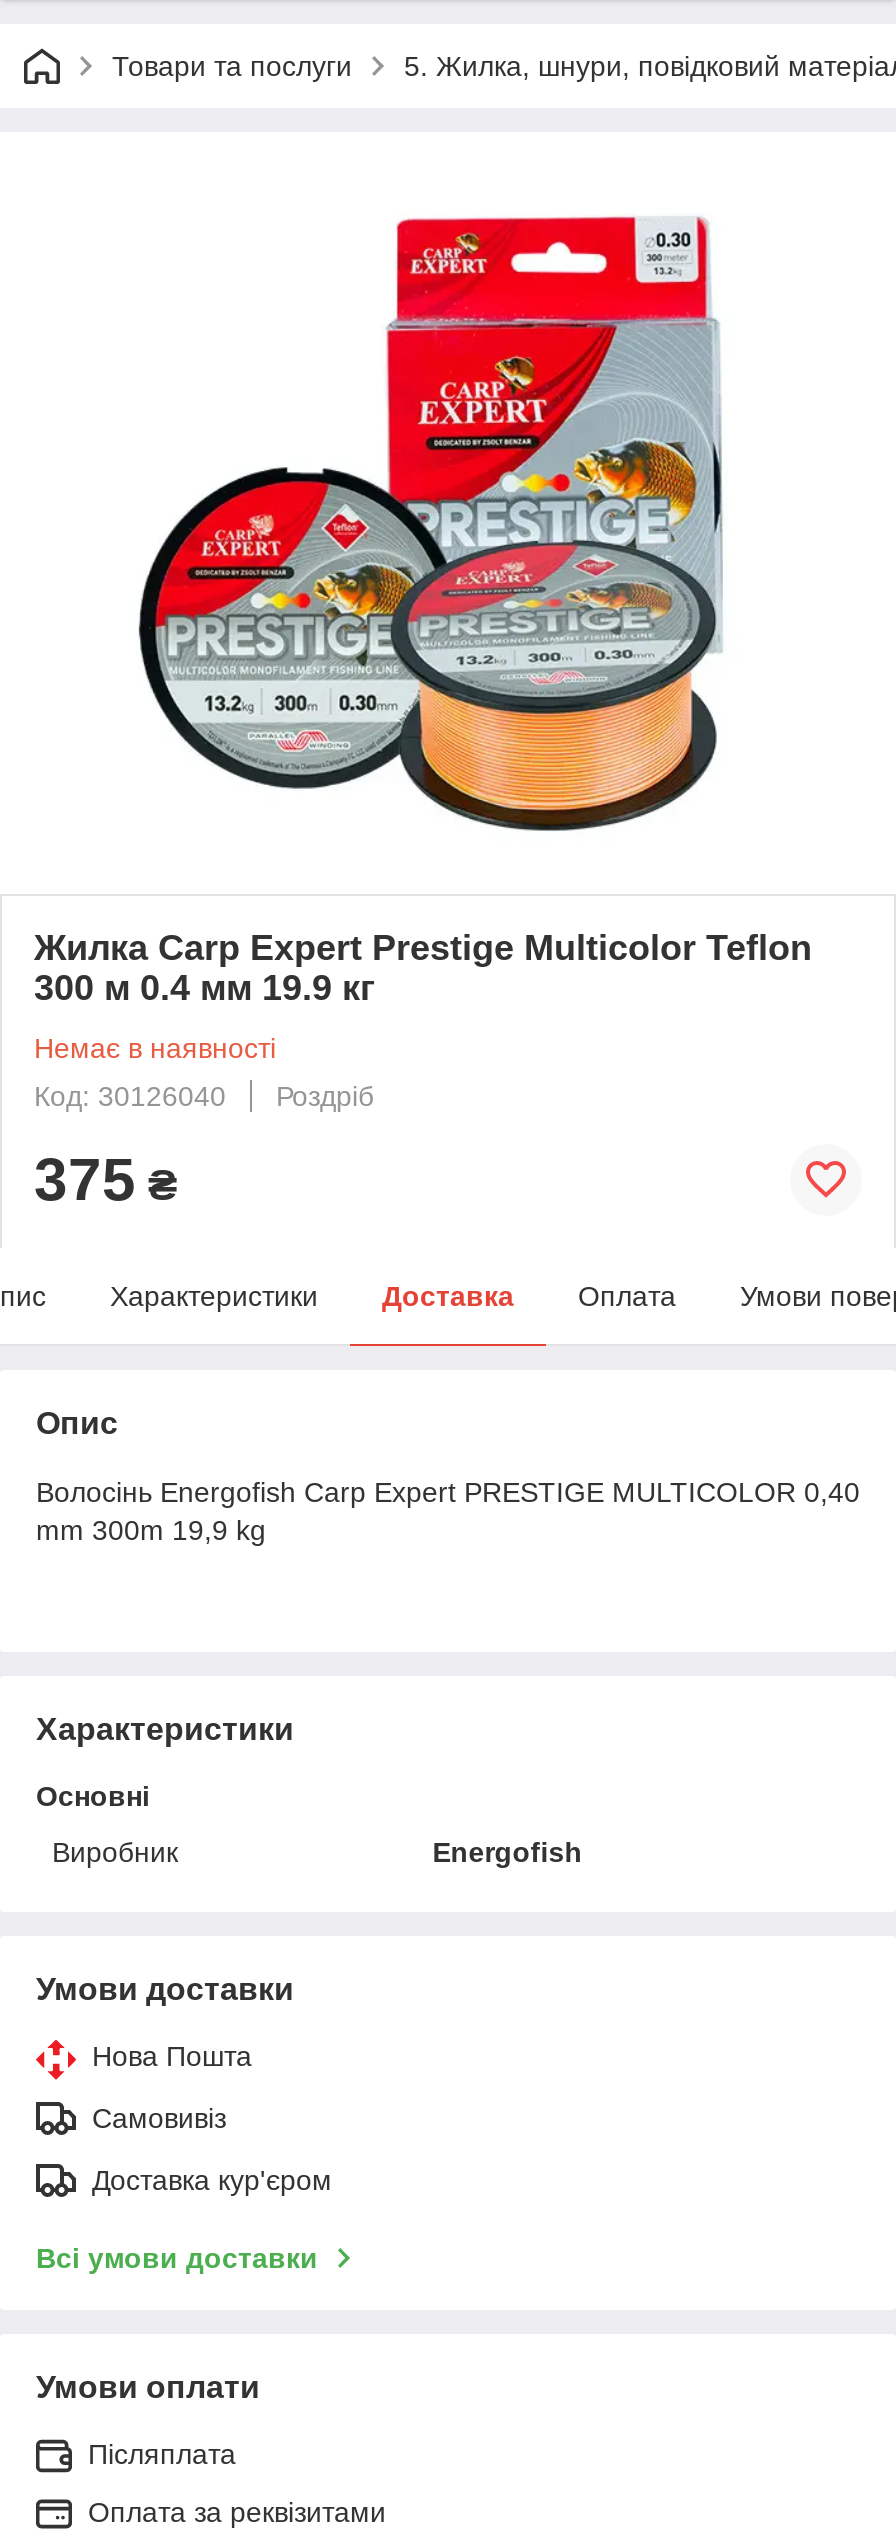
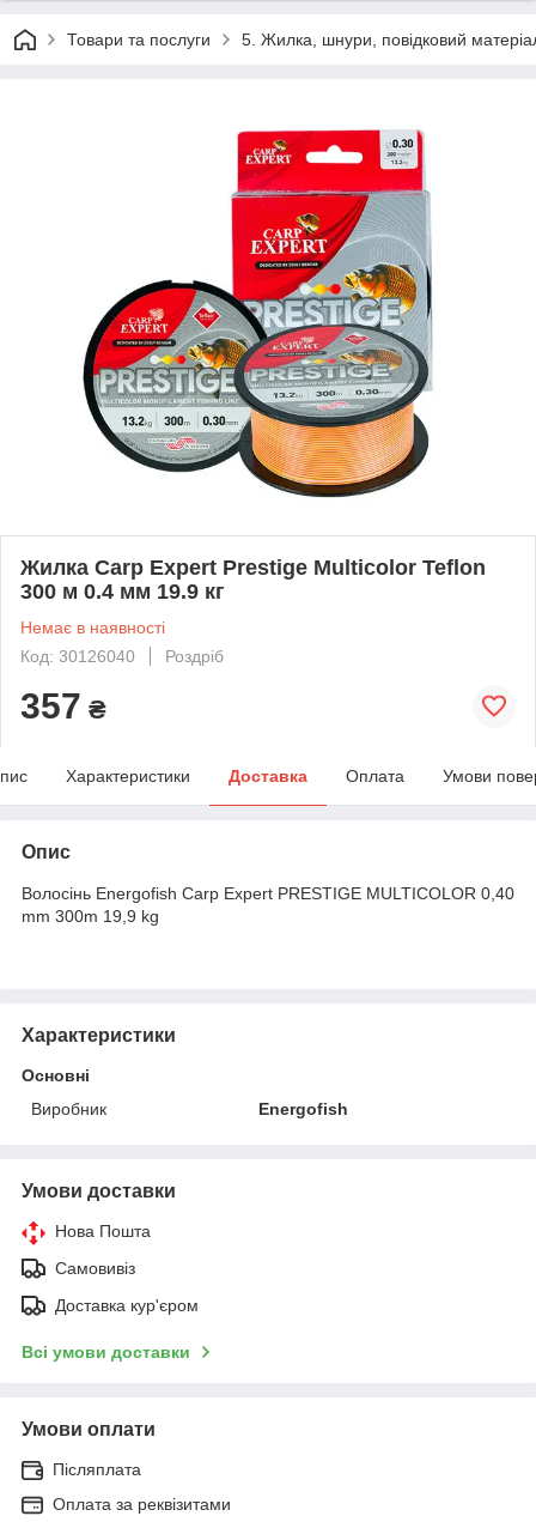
- 375 ₴
+ 357 ₴
